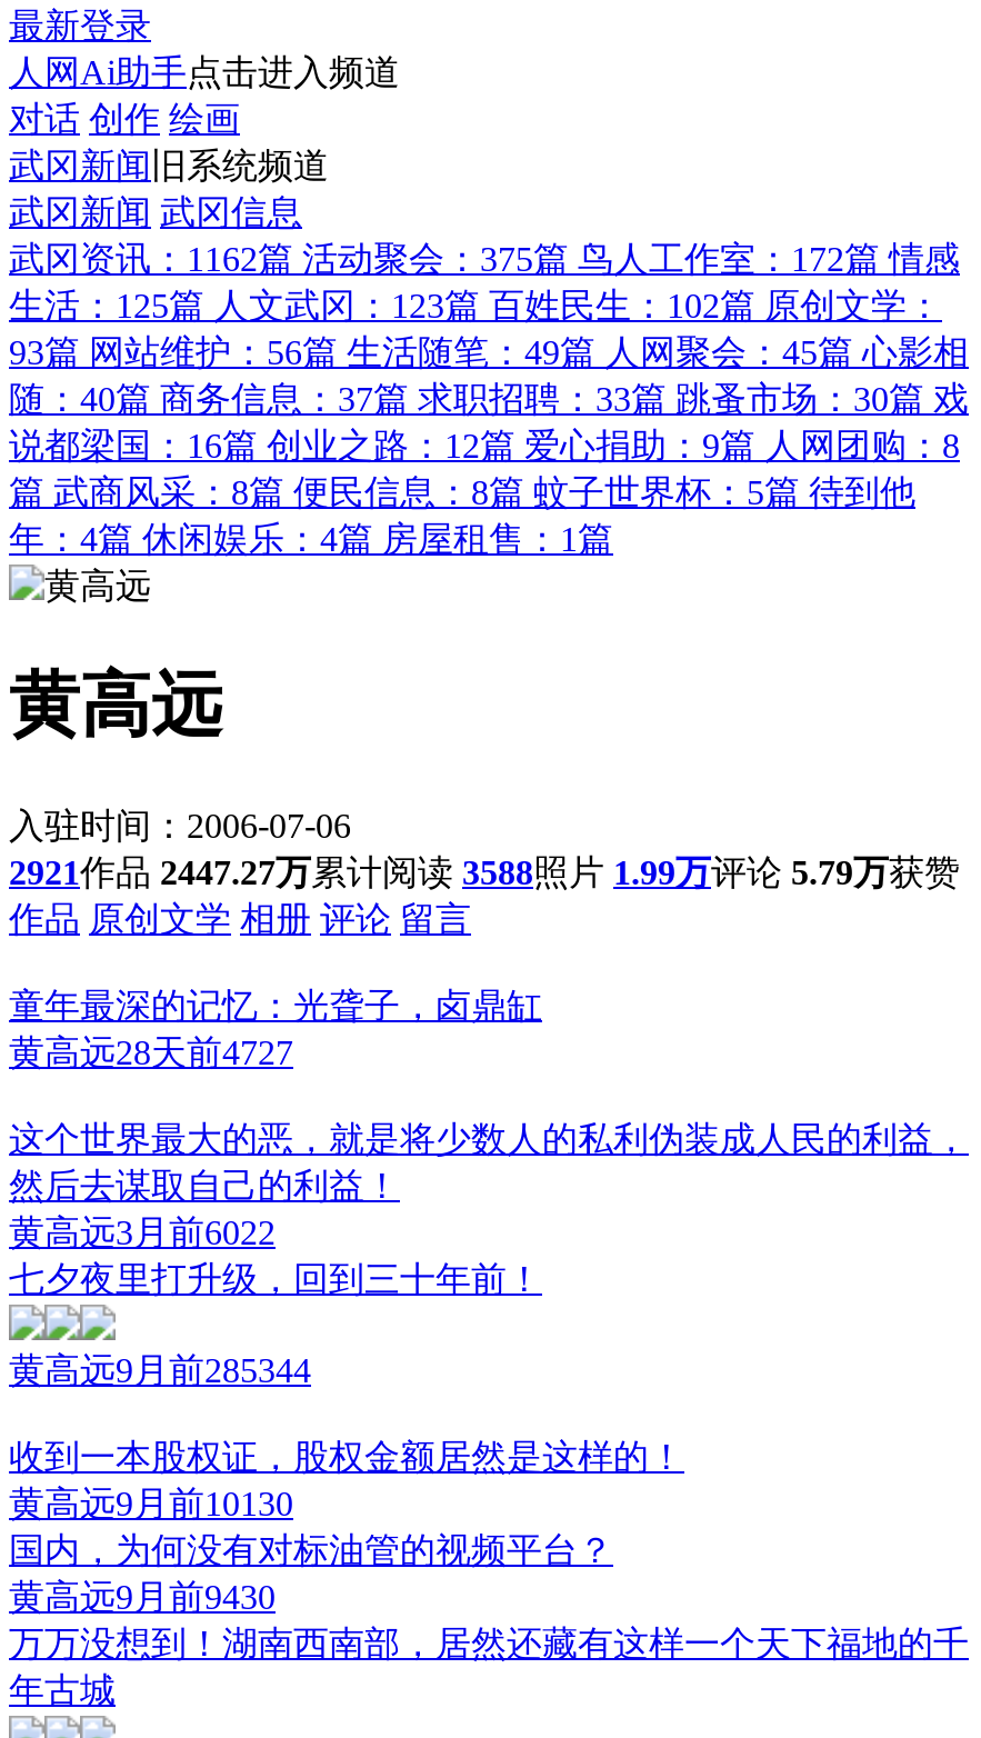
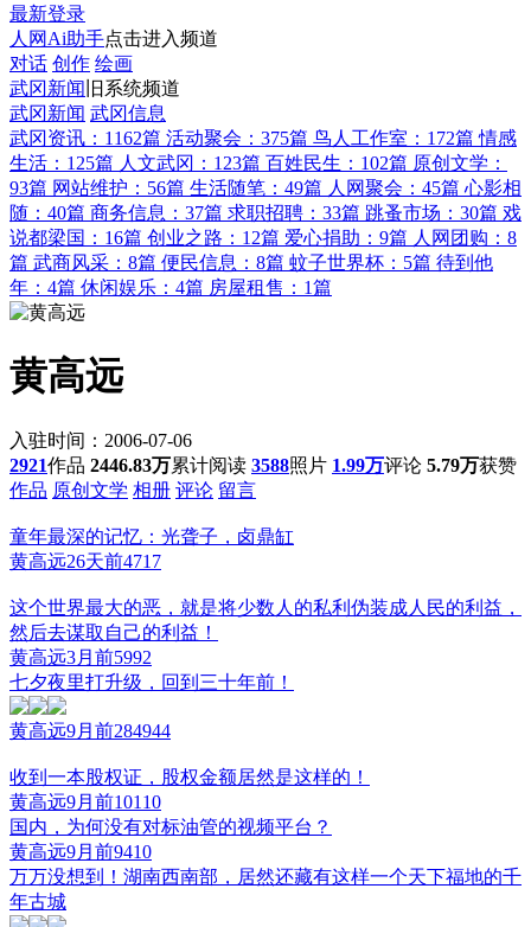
- 2921作品 2447.27万累计阅读 3588照片 1.99万评论 5.79万获赞
+ 2921作品 2446.83万累计阅读 3588照片 1.99万评论 5.79万获赞

- 黄高远28天前4727
+ 黄高远26天前4717

- 黄高远3月前6022
+ 黄高远3月前5992

- 黄高远9月前285344
+ 黄高远9月前284944

- 黄高远9月前10130
+ 黄高远9月前10110

- 黄高远9月前9430
+ 黄高远9月前9410
